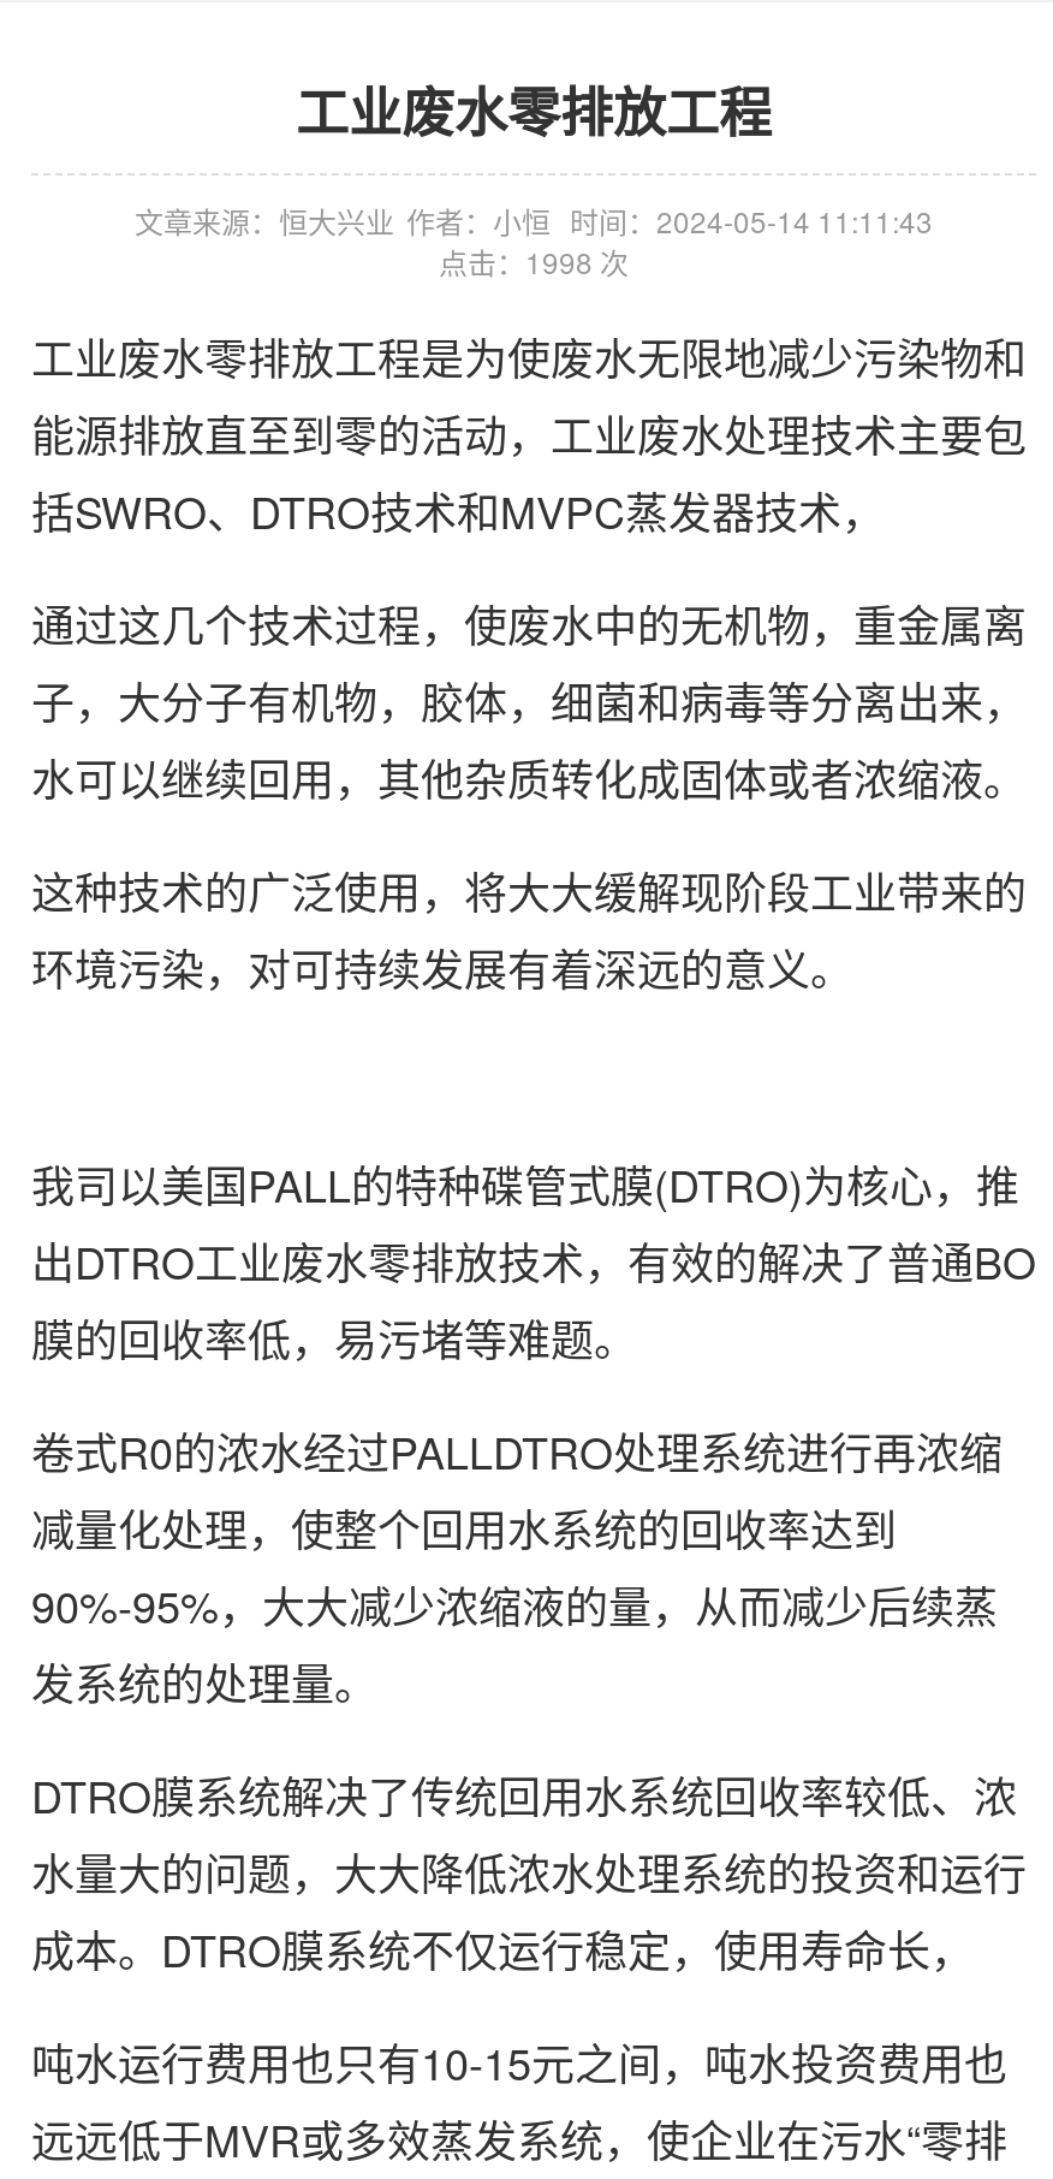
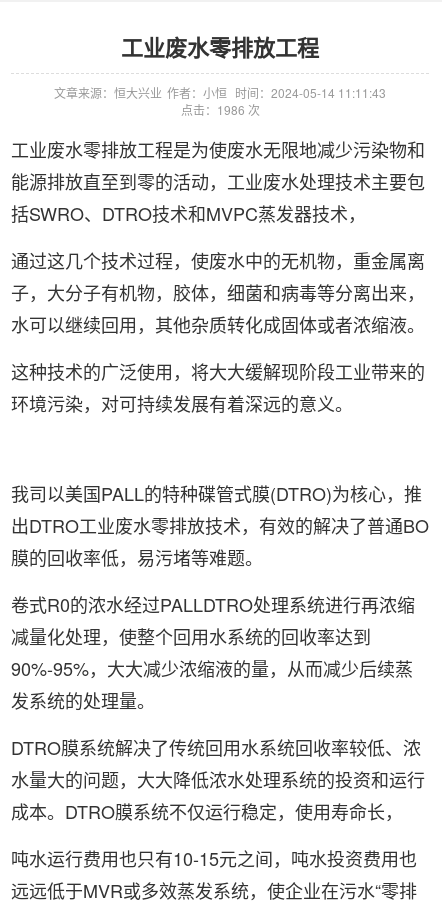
- 点击：1998 次
+ 点击：1986 次
